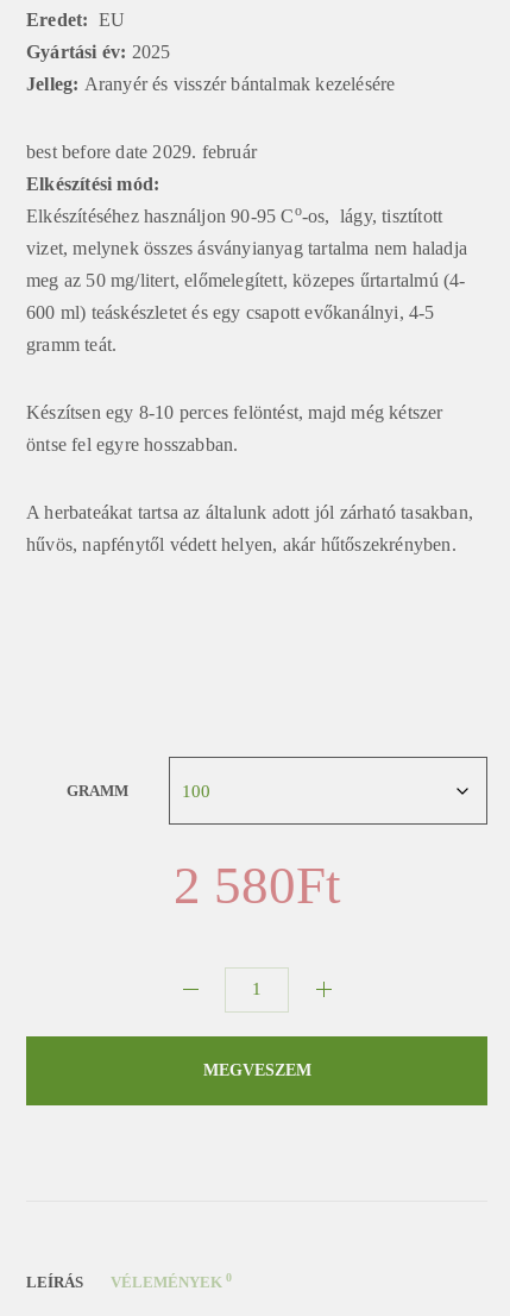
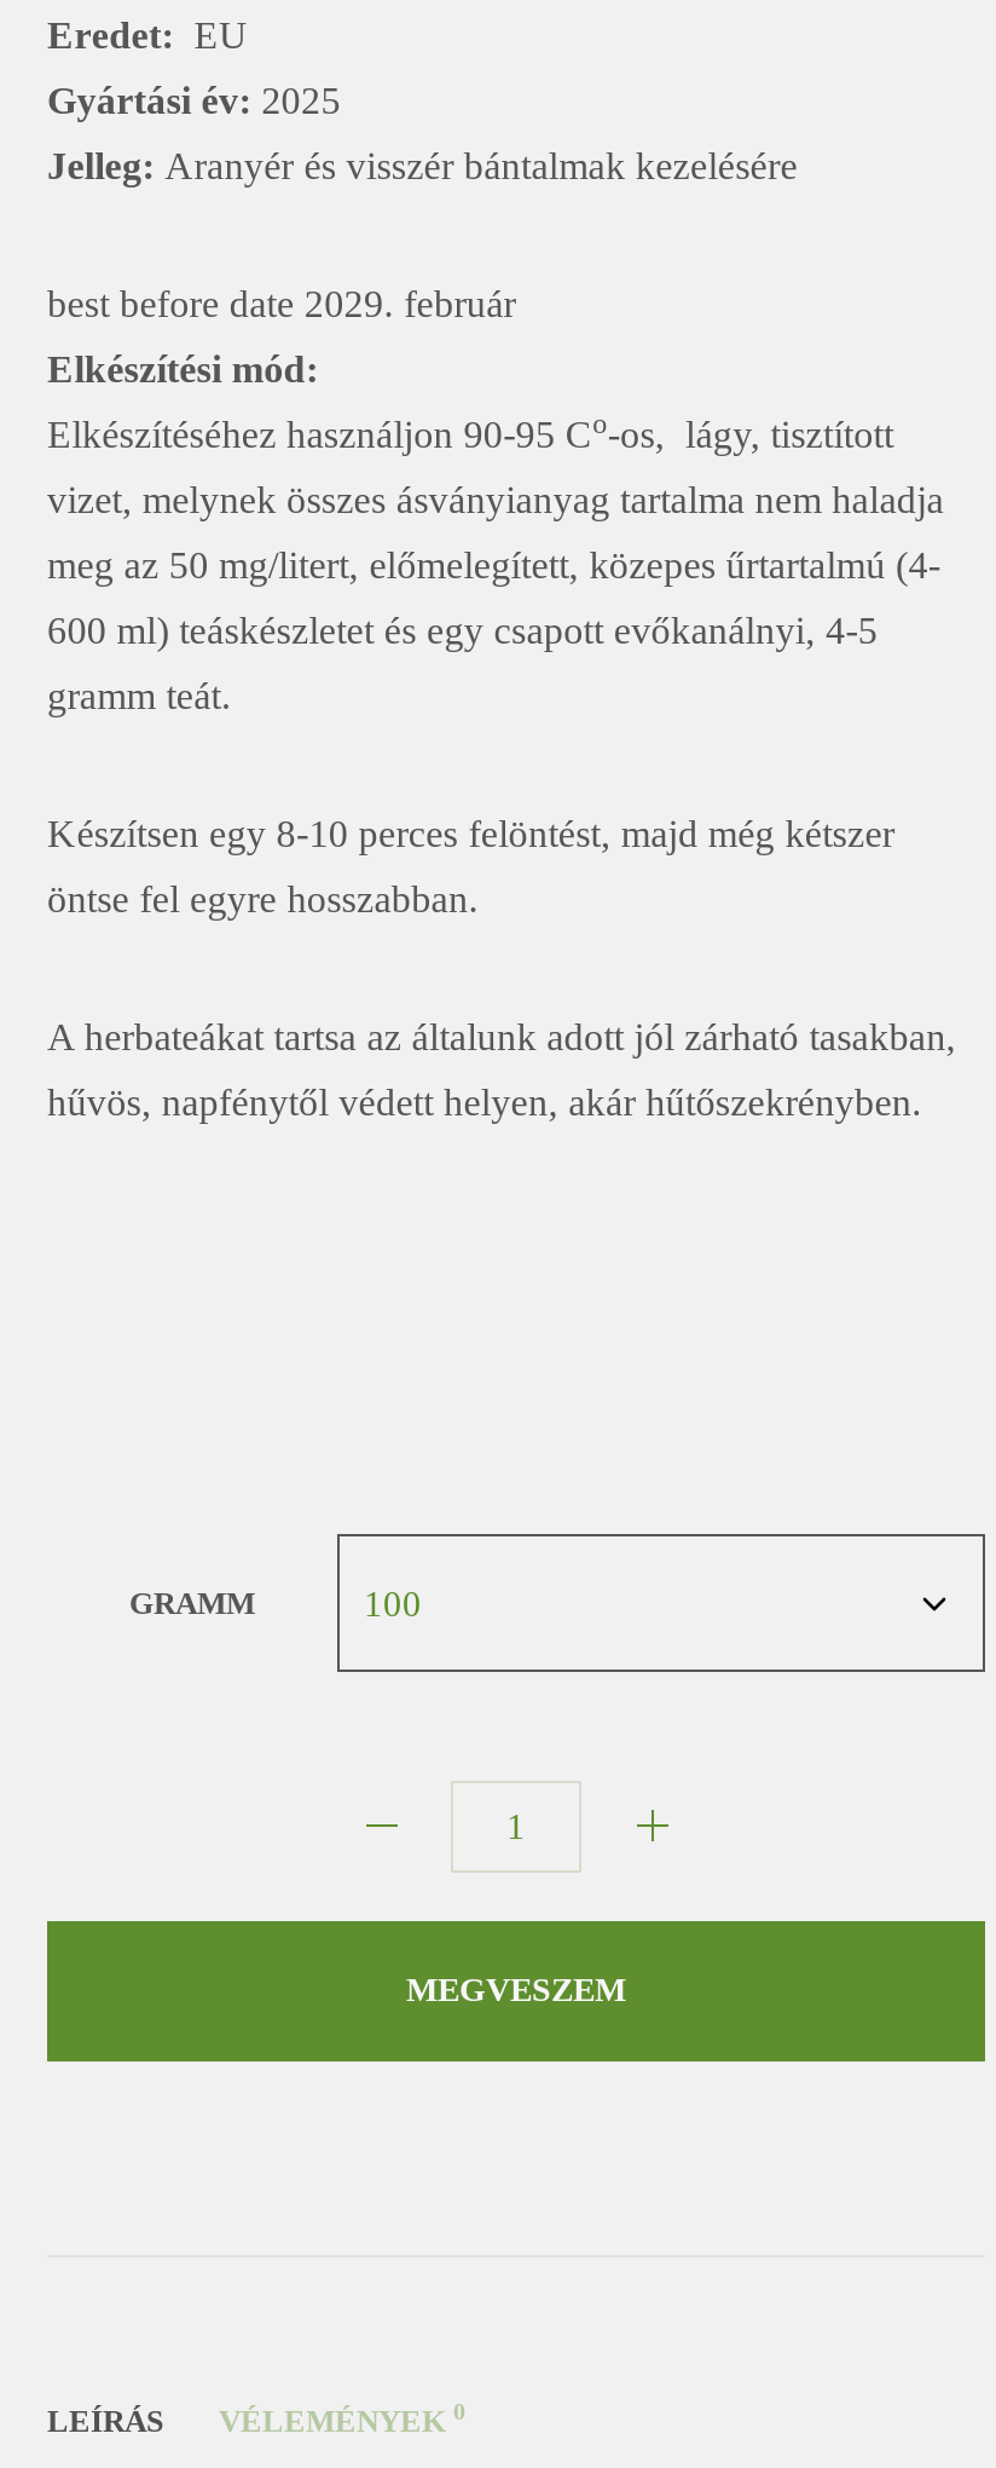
- 2 580Ft
